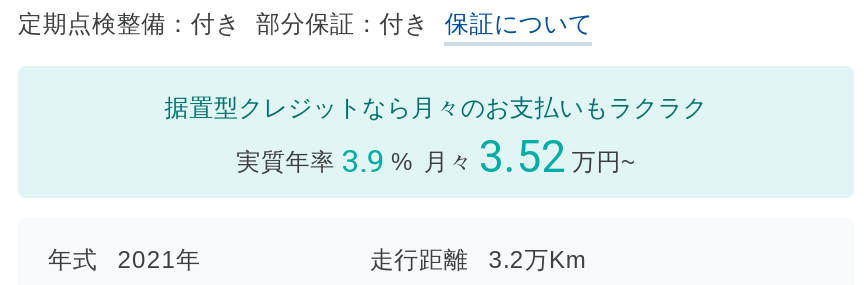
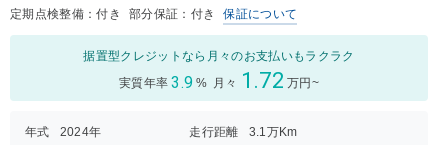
- 実質年率 3.9 % 月々 3.52 万円~
+ 実質年率 3.9 % 月々 1.72 万円~

- 年式 2021年
+ 年式 2024年

- 走行距離 3.2万Km
+ 走行距離 3.1万Km
